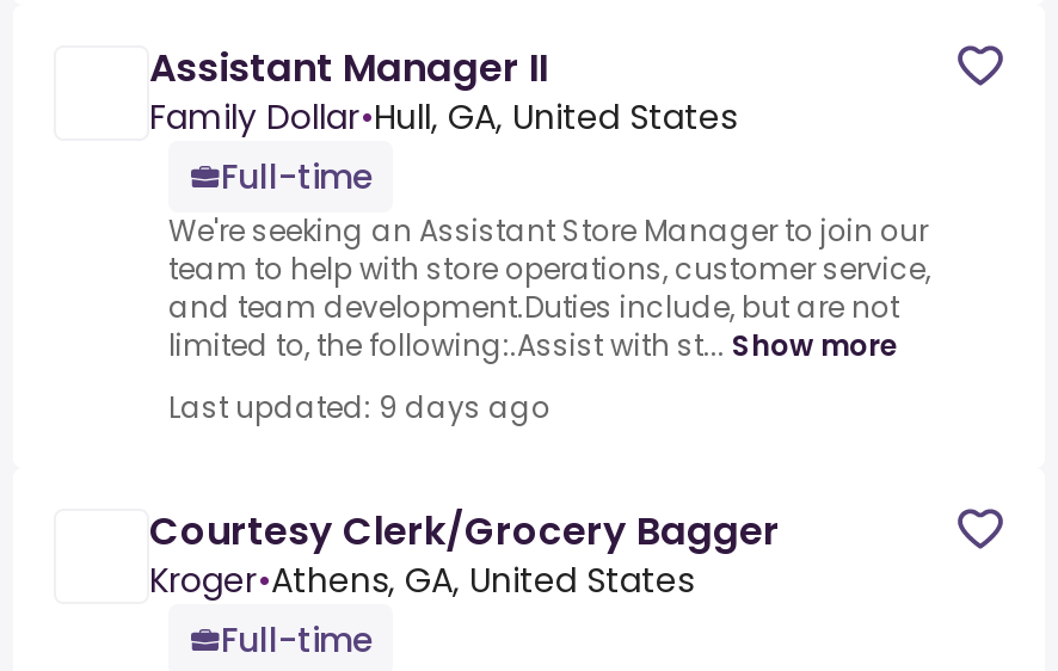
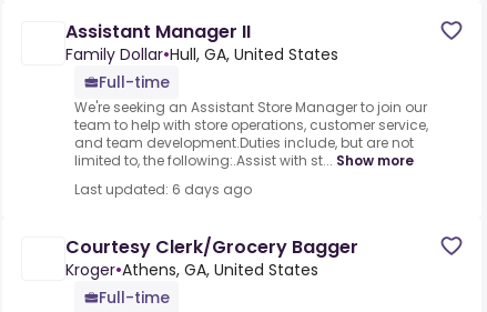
- Last updated: 9 days ago
+ Last updated: 6 days ago
